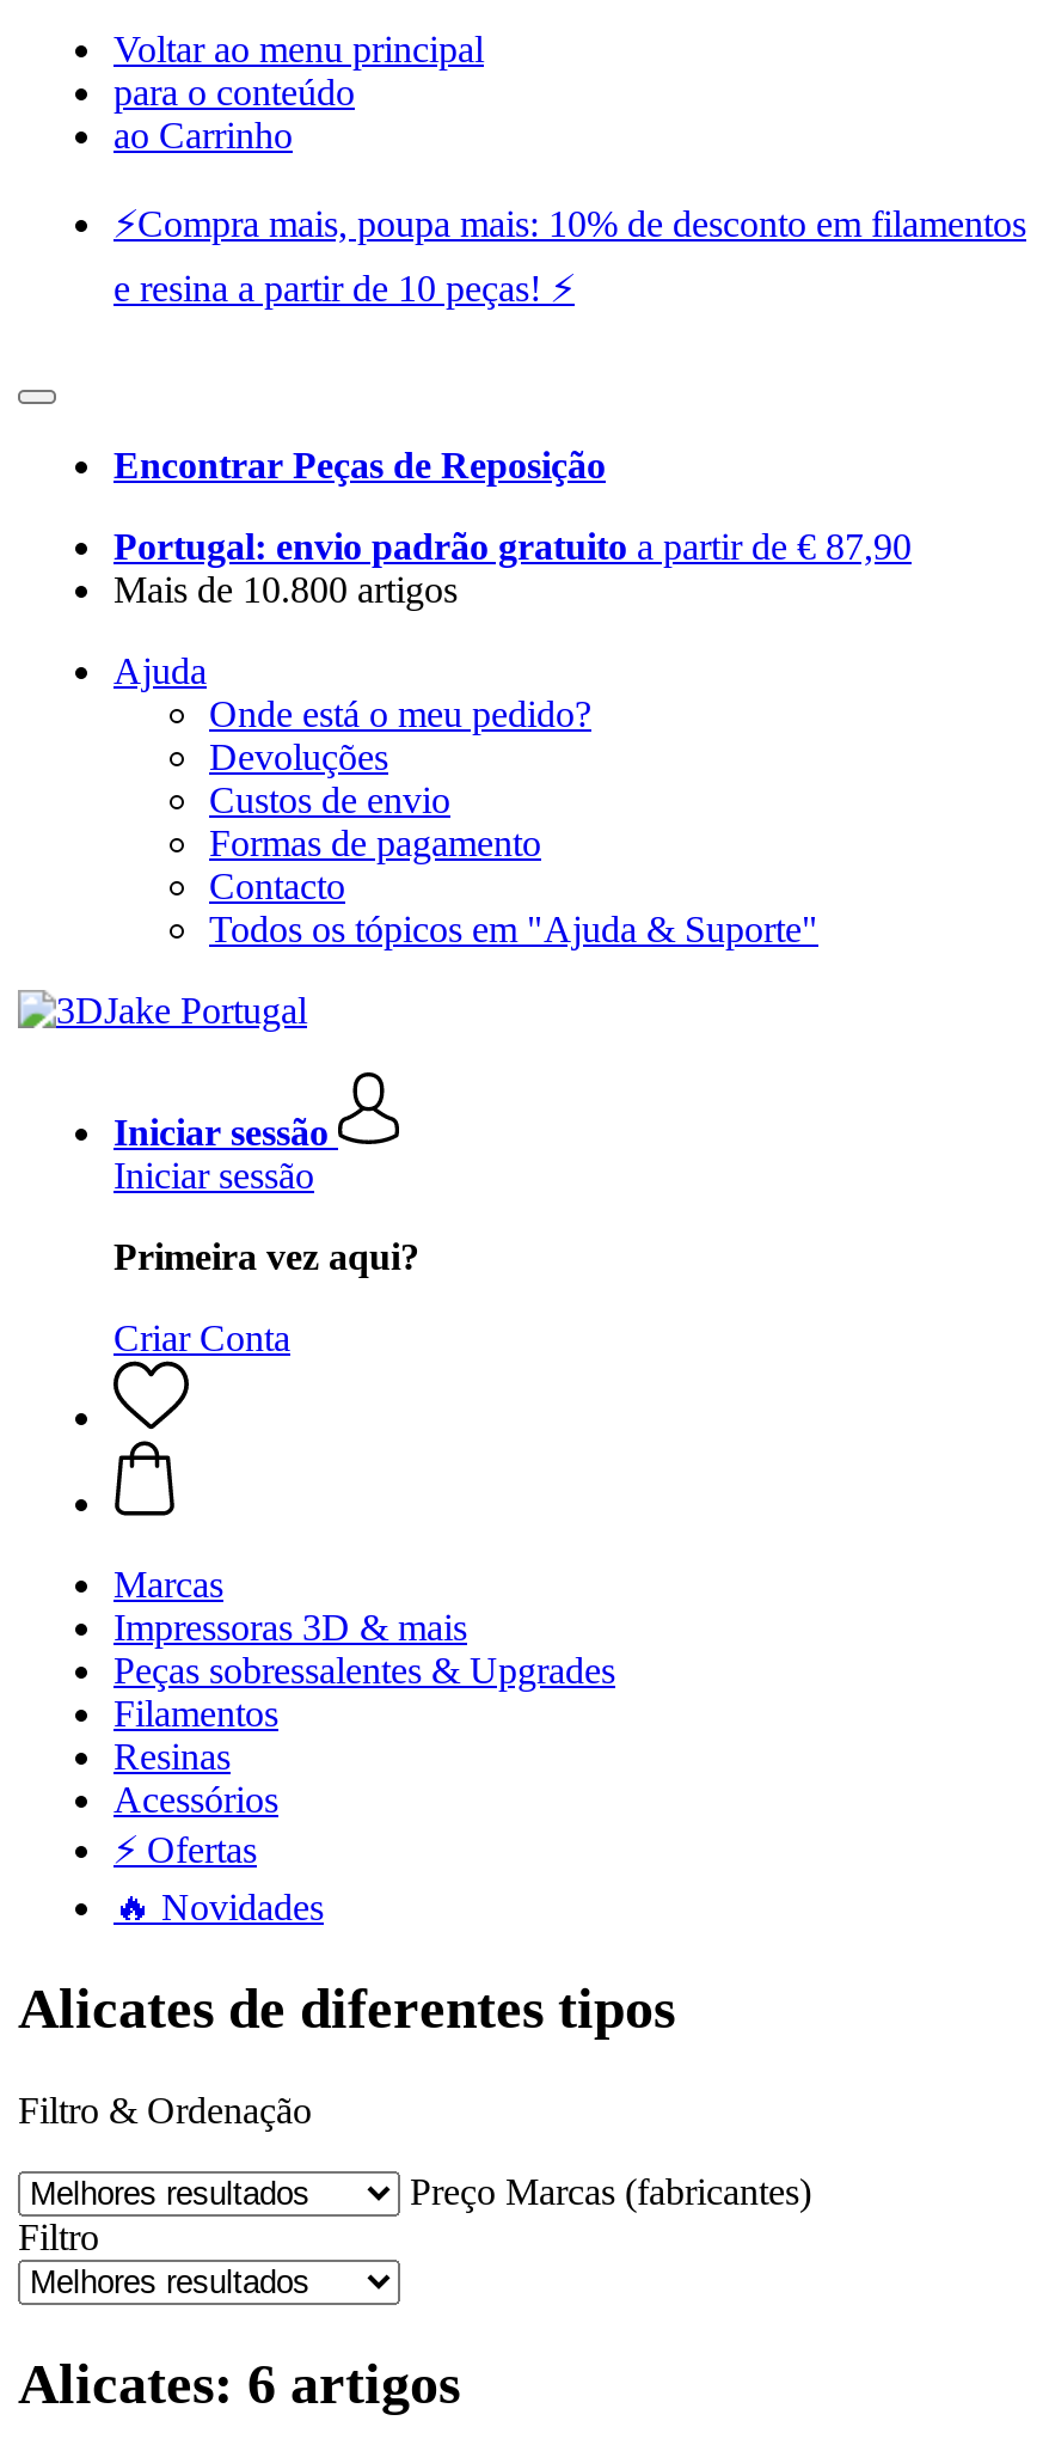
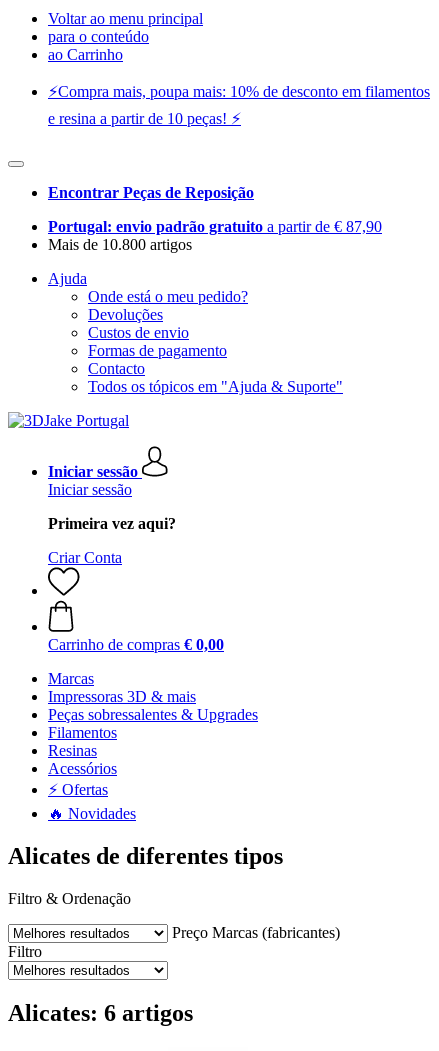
+ Carrinho de compras € 0,00
